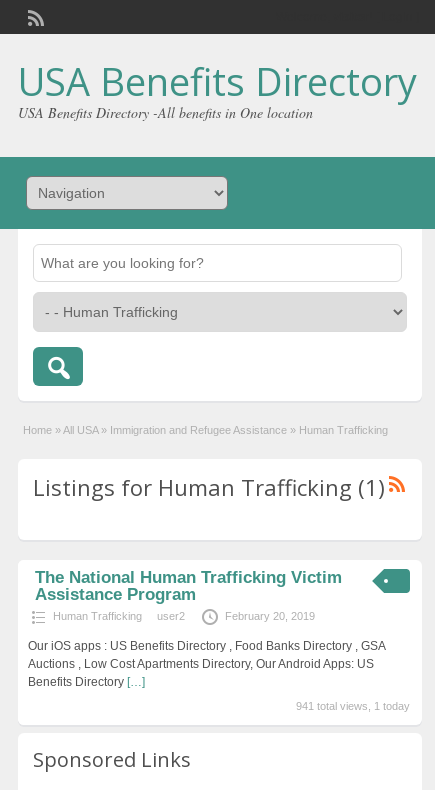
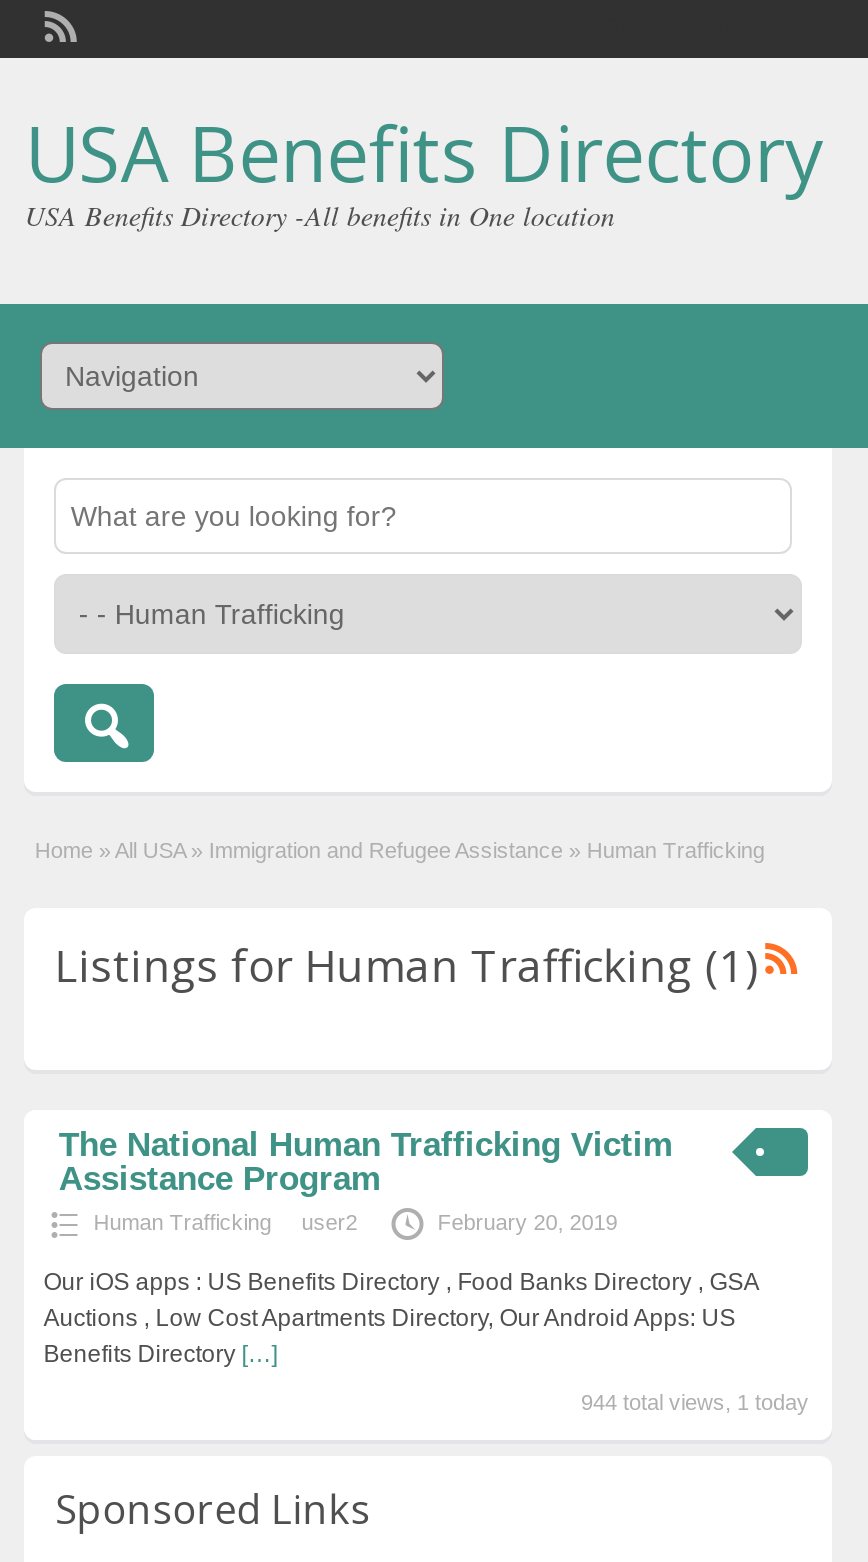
- 941 total views, 1 today
+ 944 total views, 1 today
